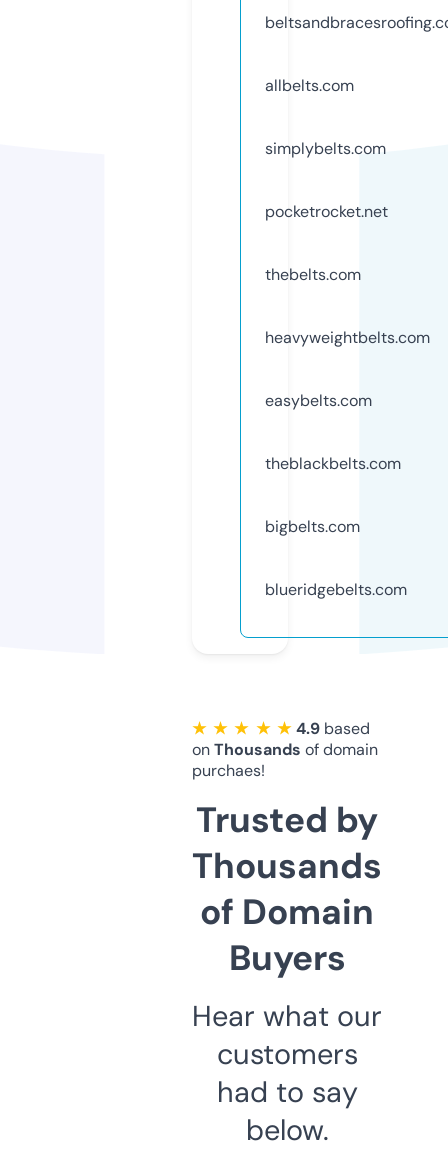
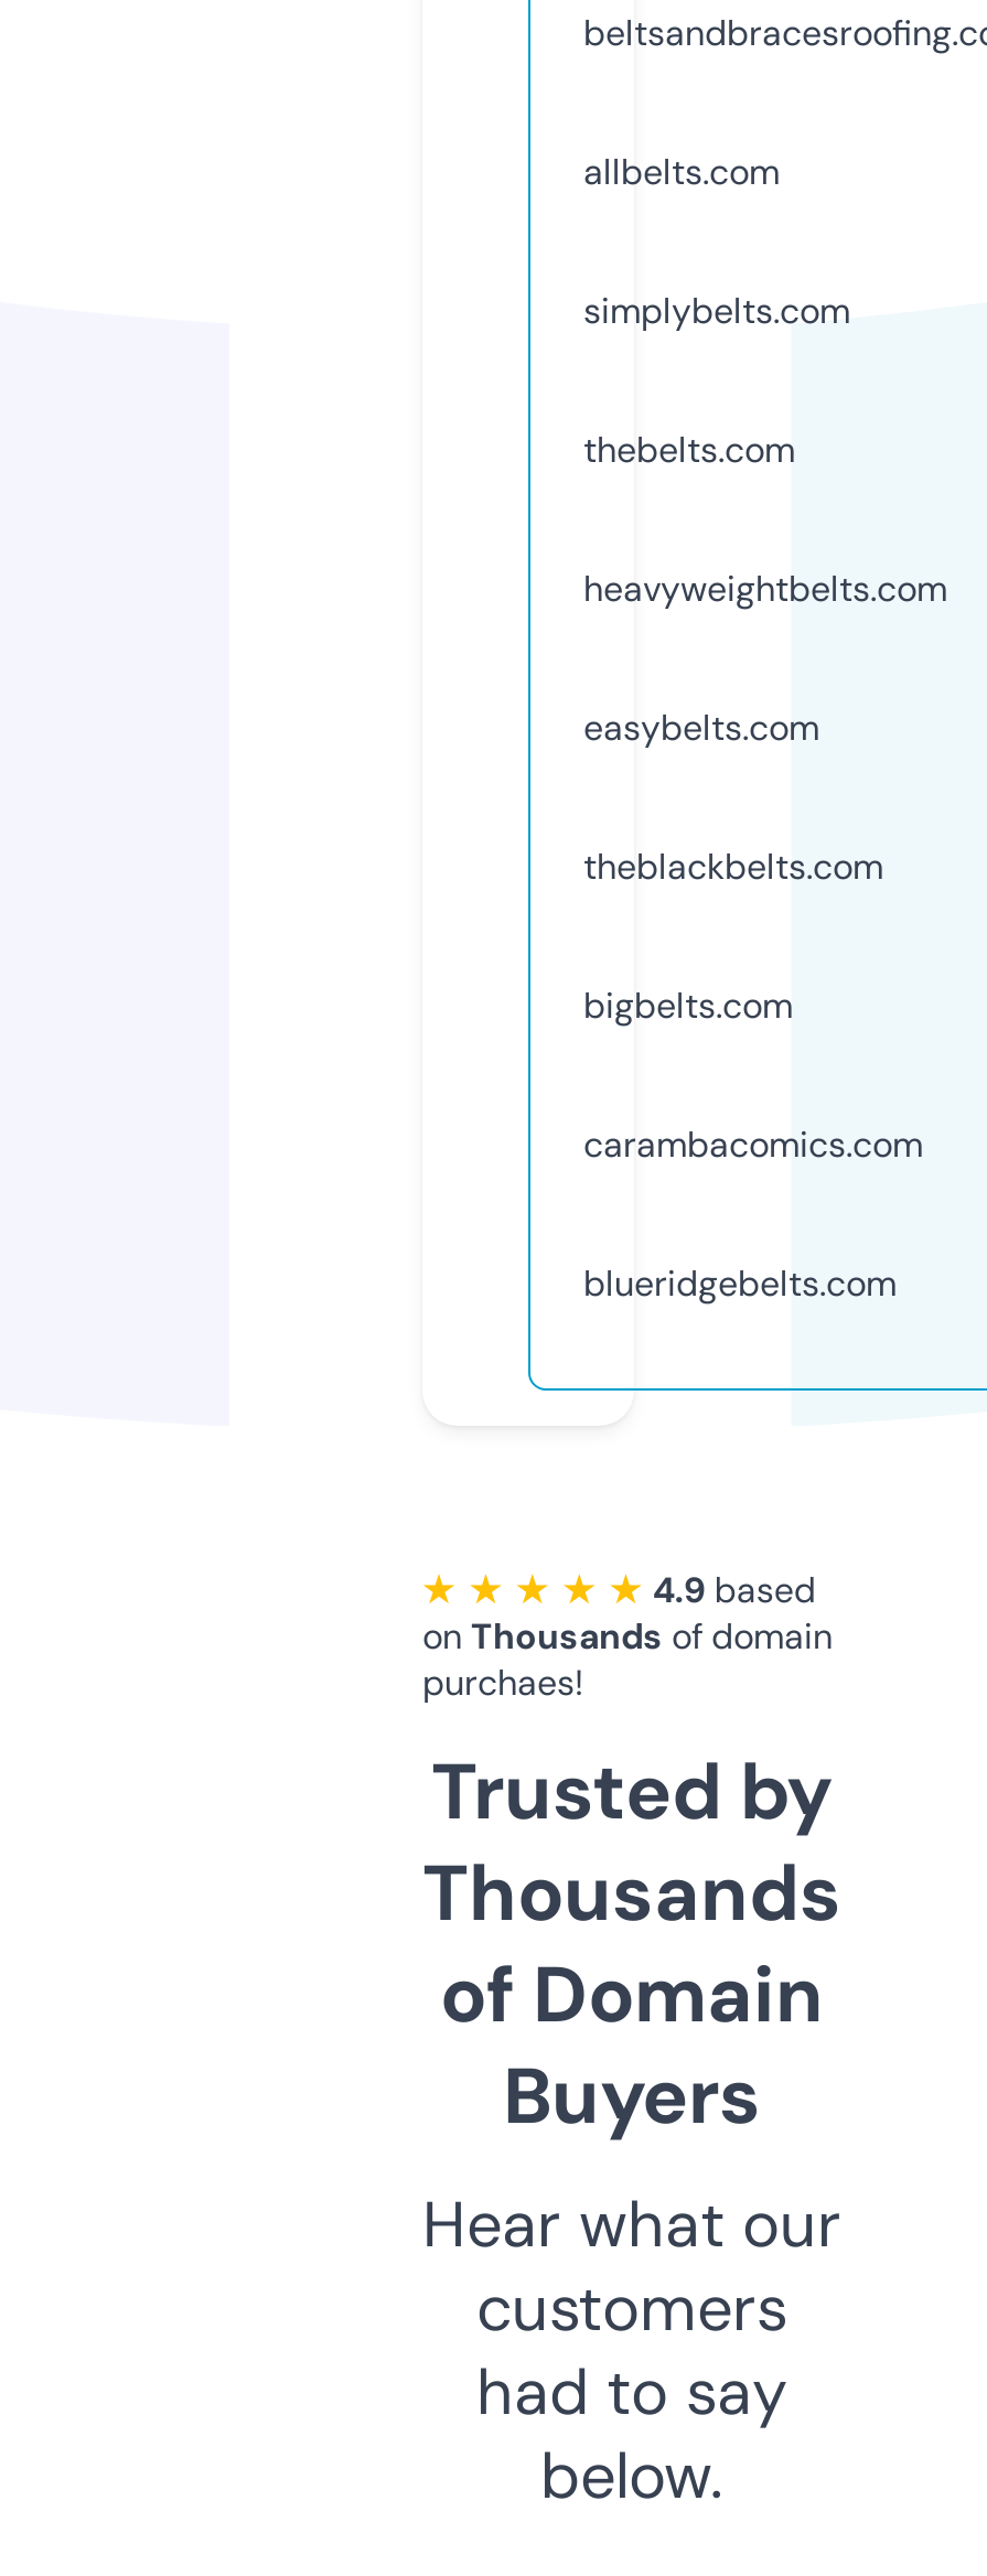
- pocketrocket.net

moved up: thebelts.com | heavyweightbelts.com | easybelts.com | theblackbelts.com | bigbelts.com

+ carambacomics.com
